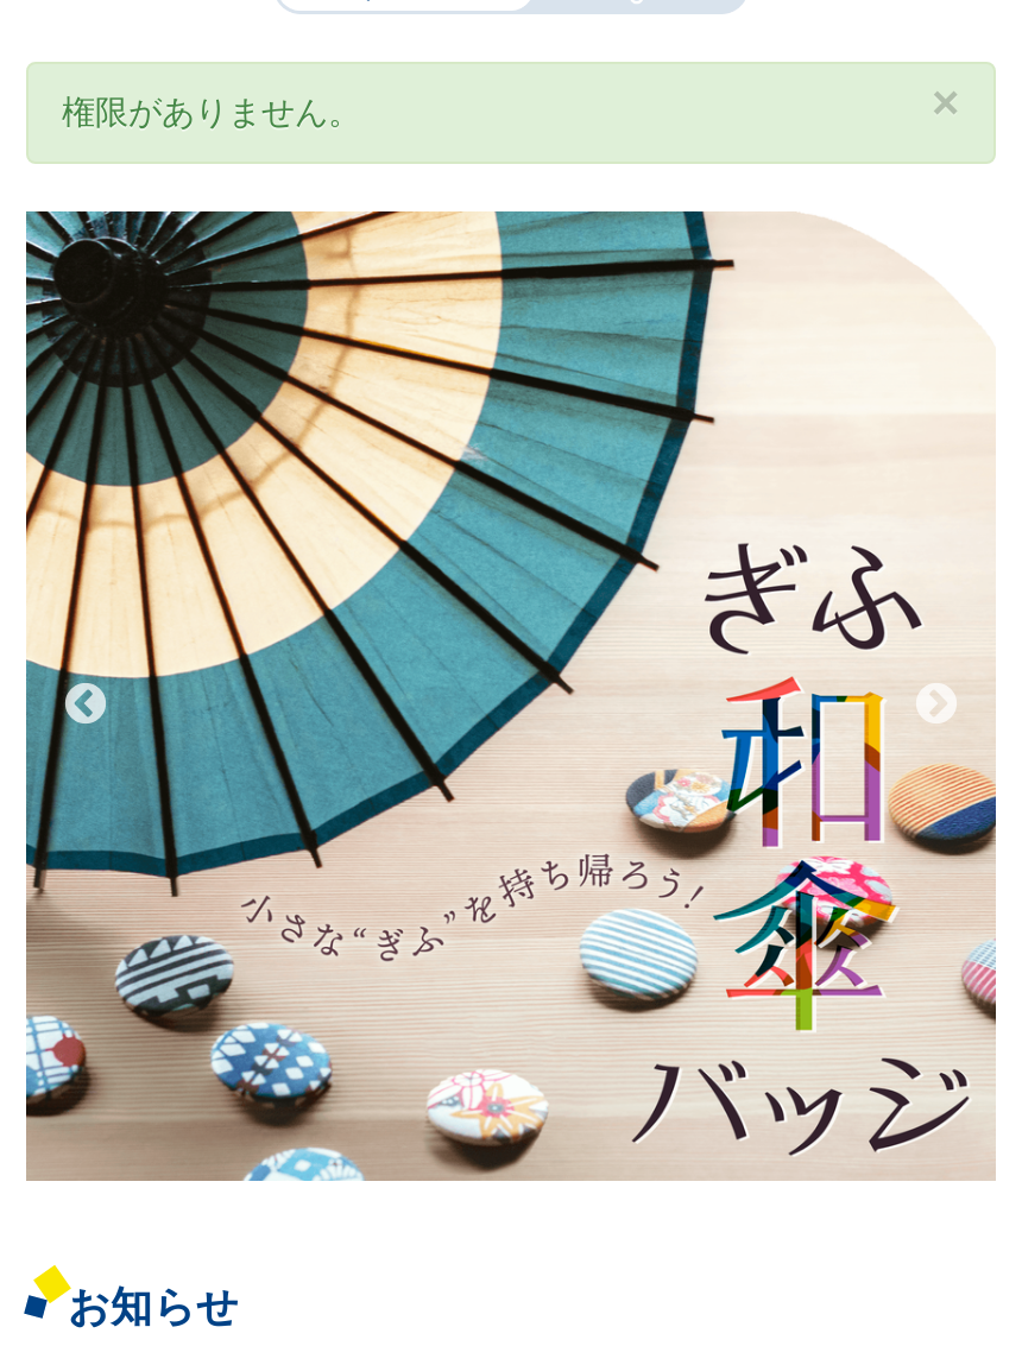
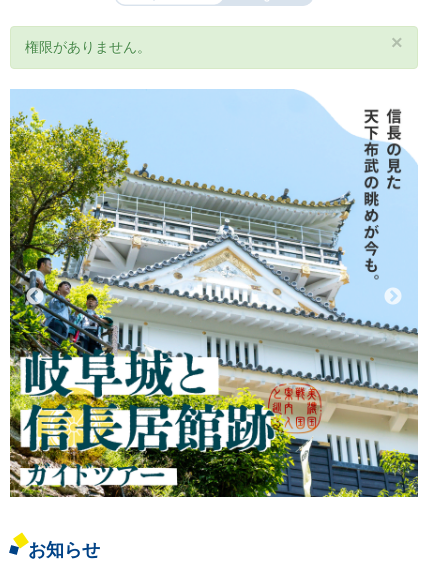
- [image]
+ [image]
